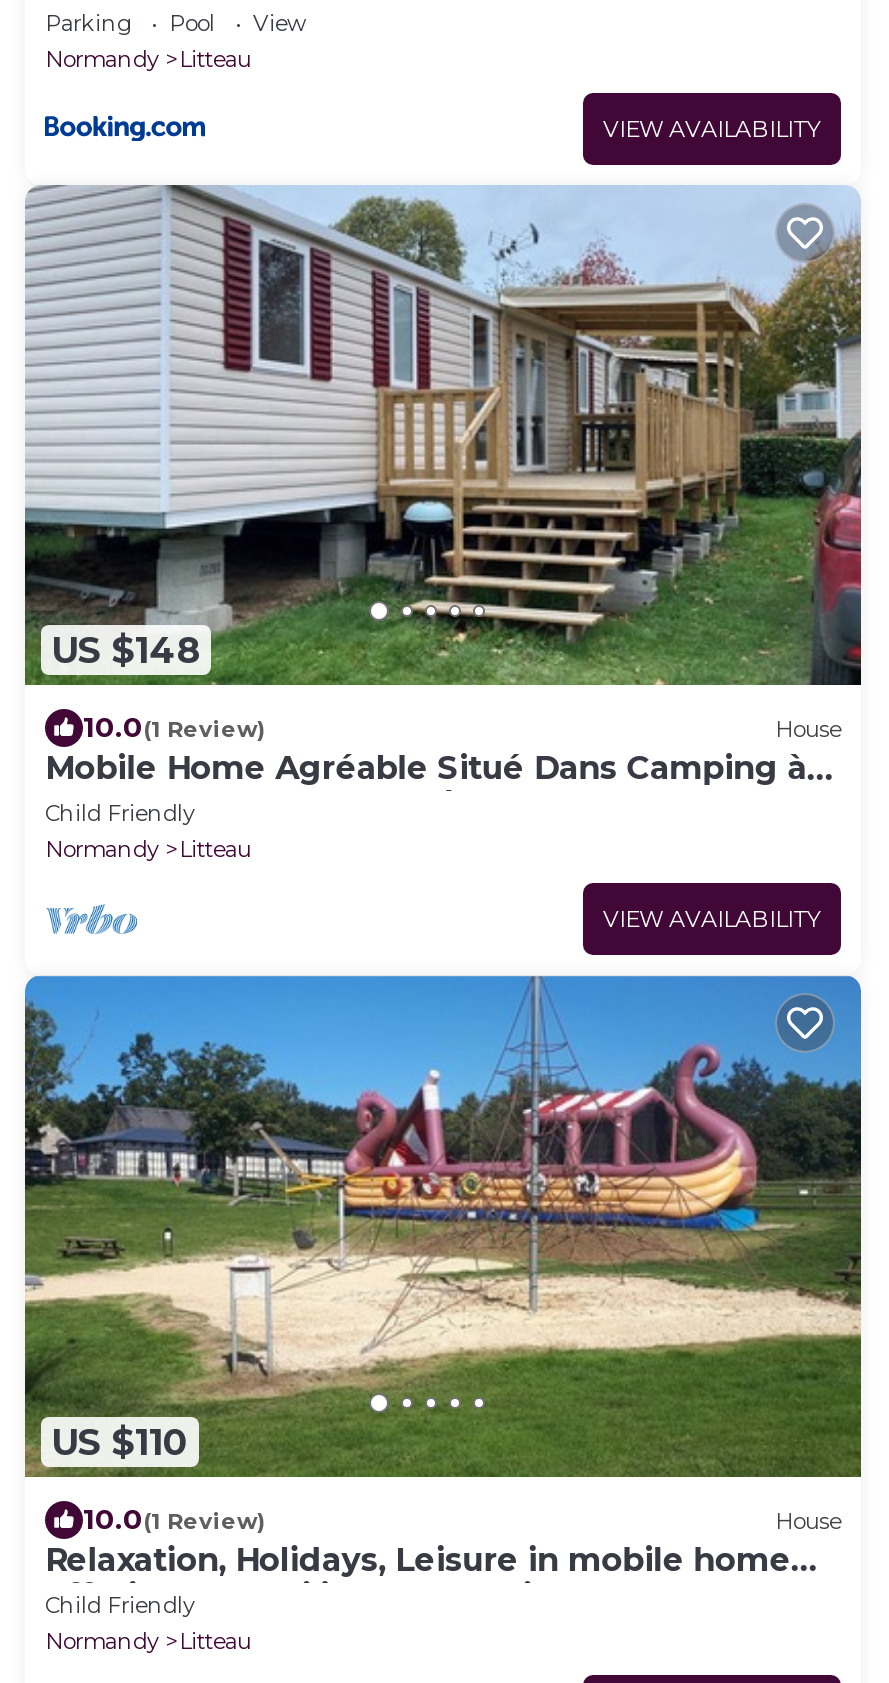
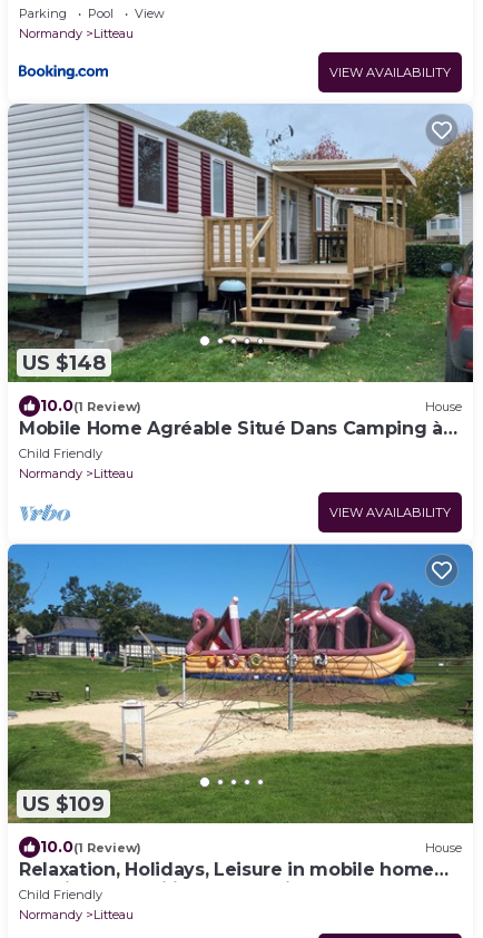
- US $110
+ US $109
